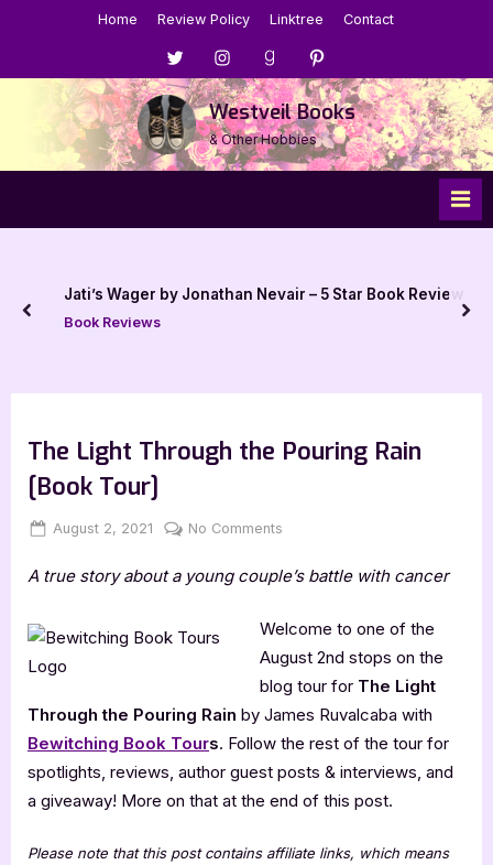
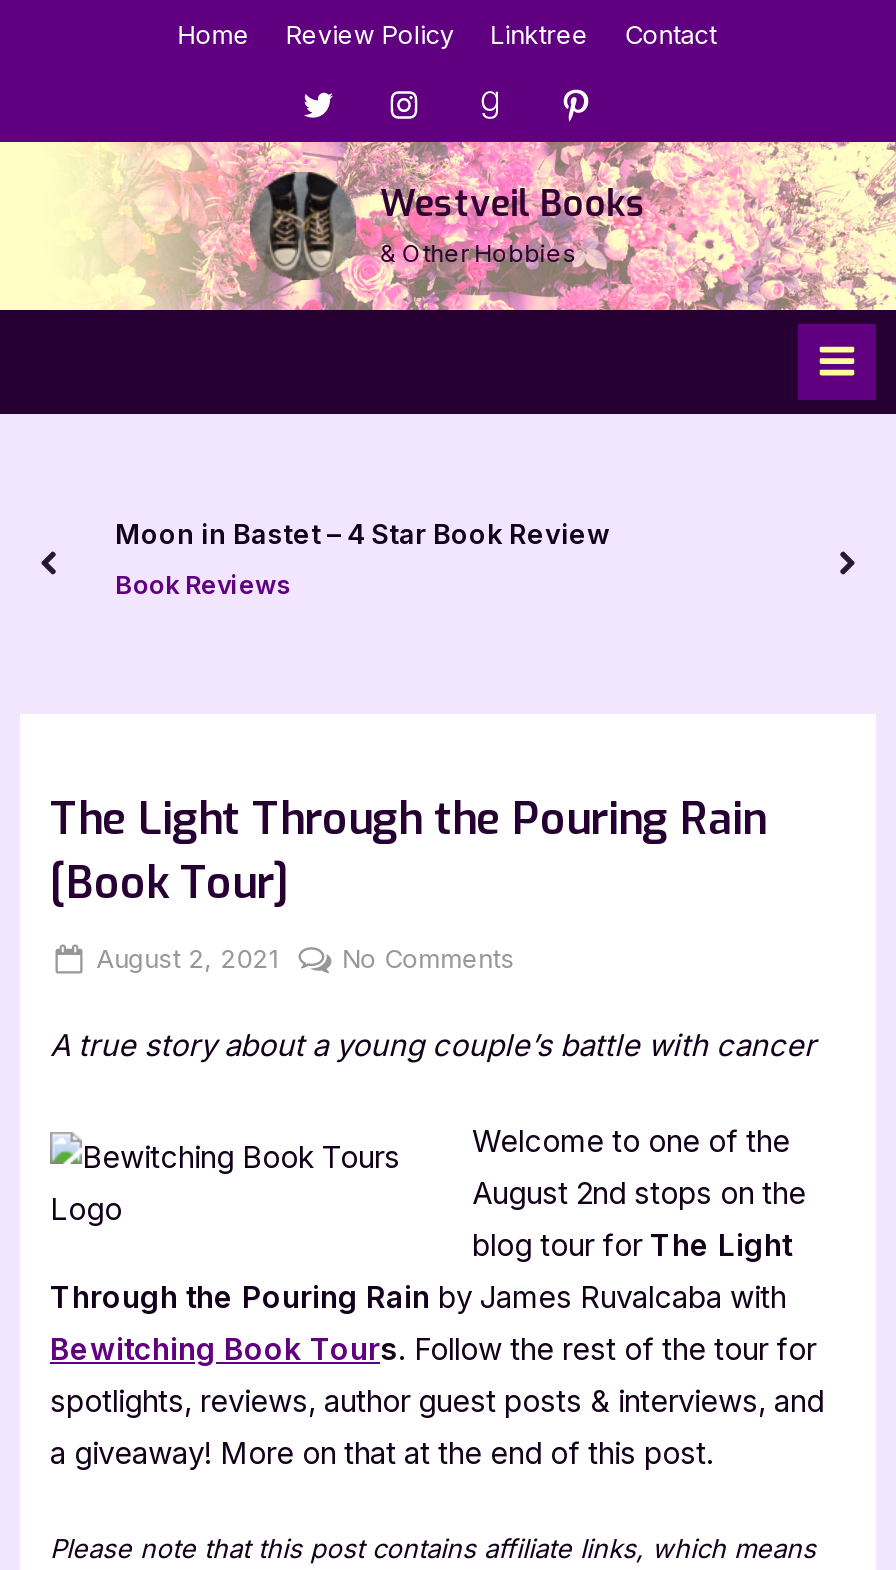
- Jati’s Wager by Jonathan Nevair – 5 Star Book Review
+ Moon in Bastet – 4 Star Book Review
